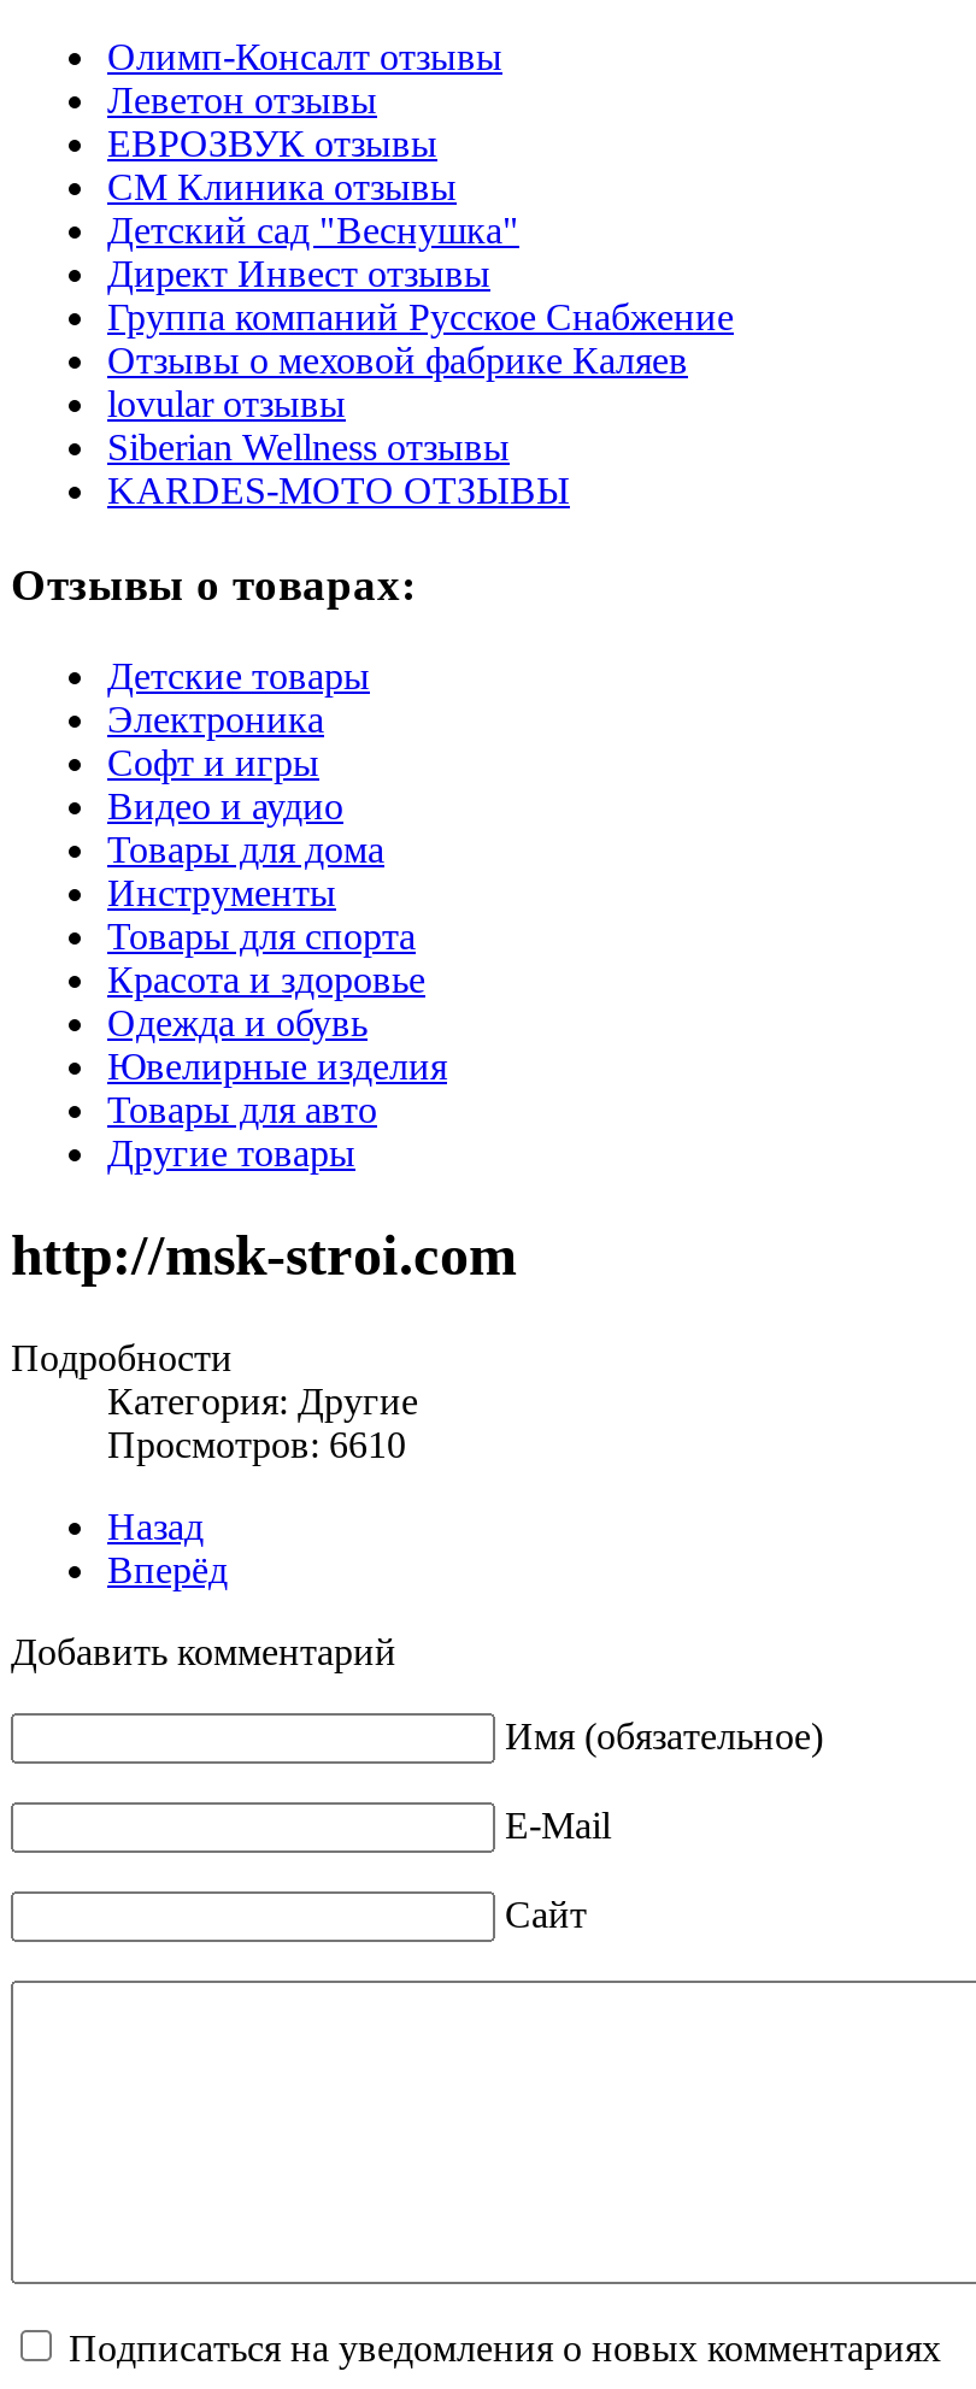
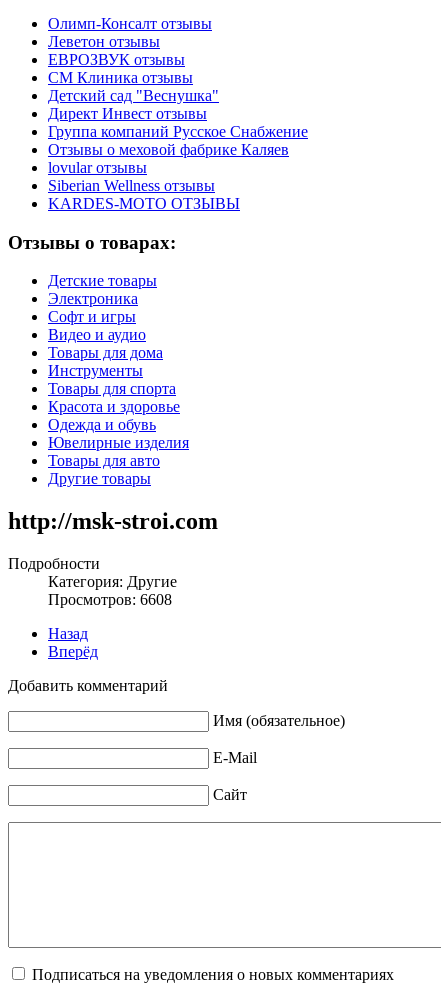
- Просмотров: 6610
+ Просмотров: 6608
